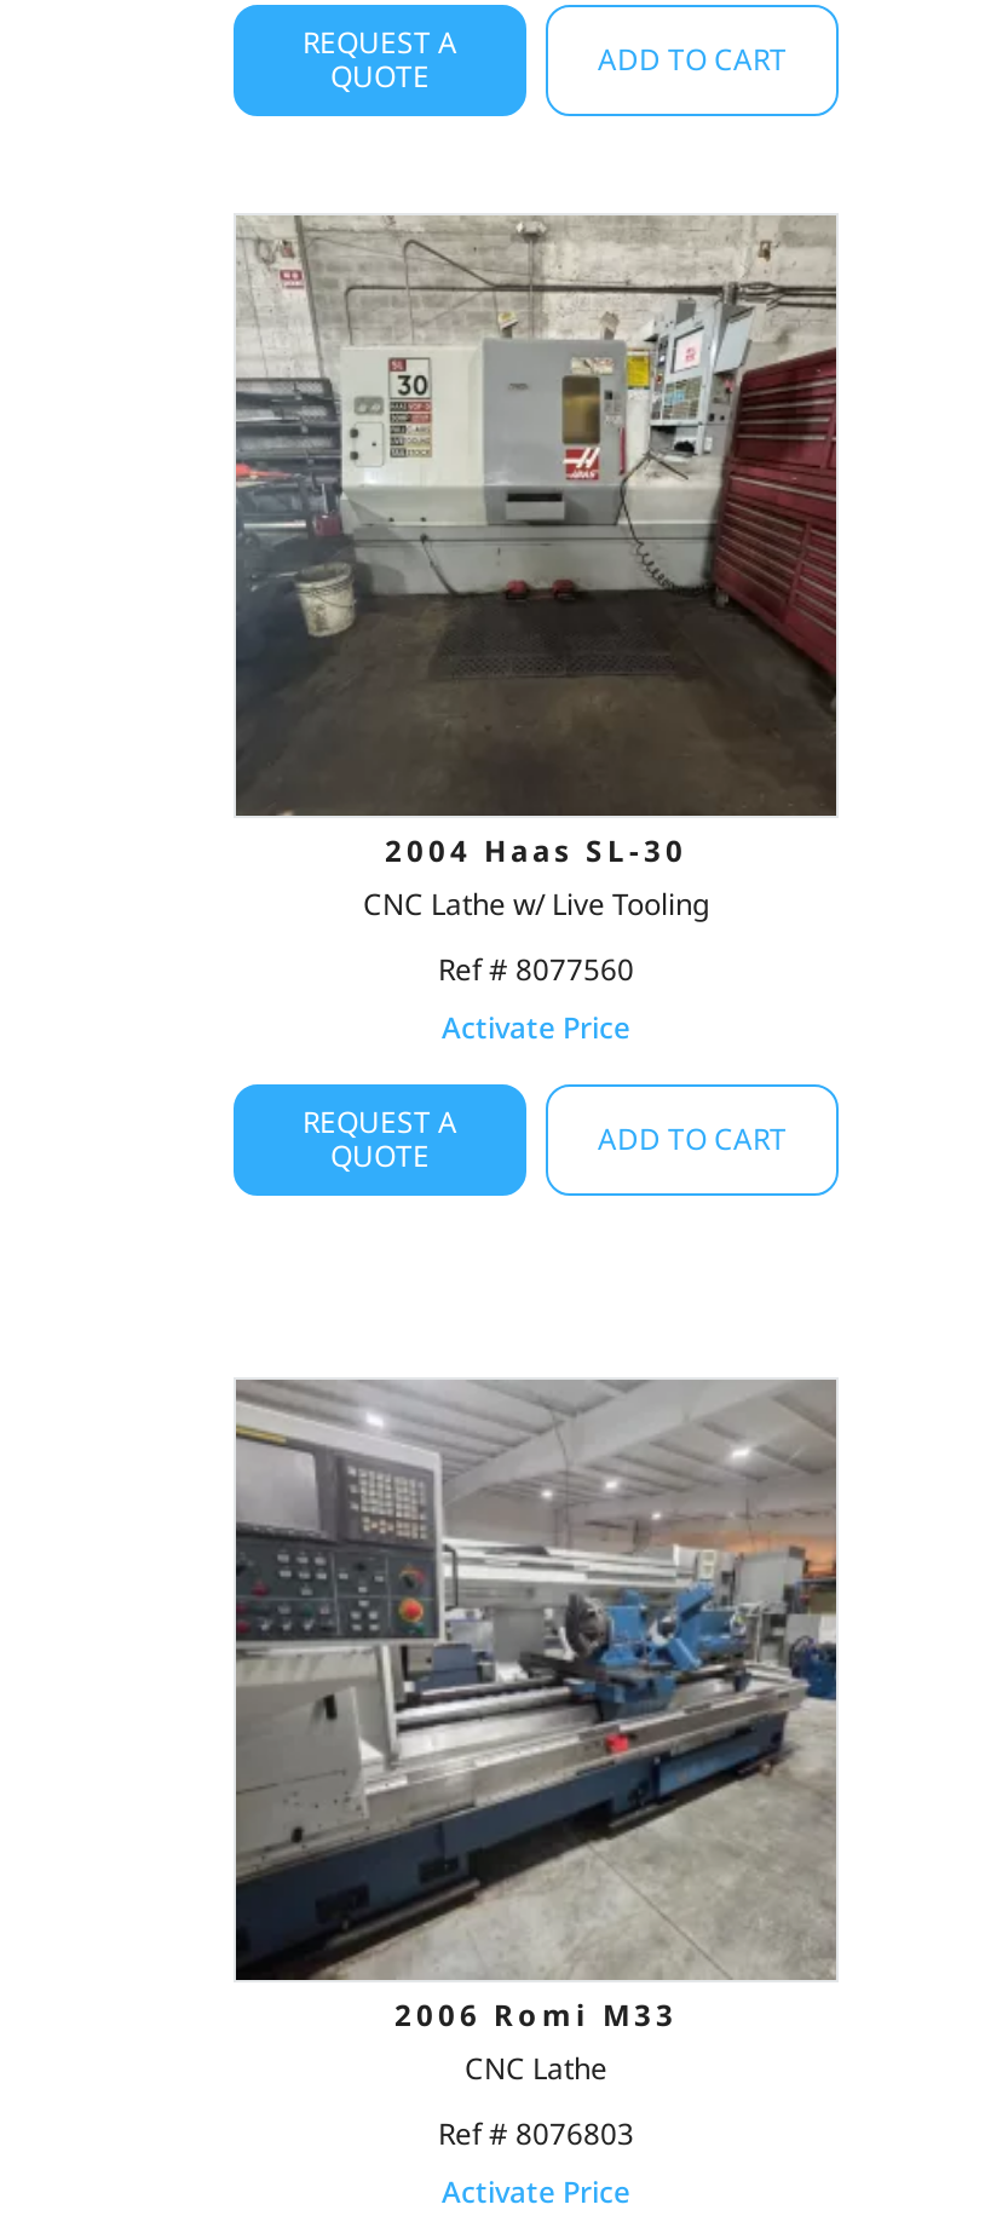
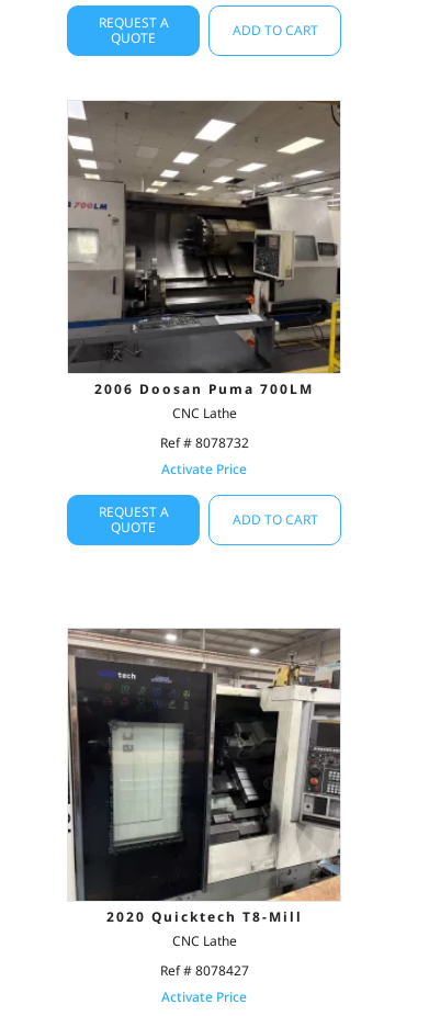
- [image]
- 2004 Haas SL-30
- CNC Lathe w/ Live Tooling
+ [image]
+ 2006 Doosan Puma 700LM
+ CNC Lathe

- Ref # 8077560
+ Ref # 8078732

- [image]
- 2006 Romi M33
+ [image]
+ 2020 Quicktech T8-Mill

- Ref # 8076803
+ Ref # 8078427
